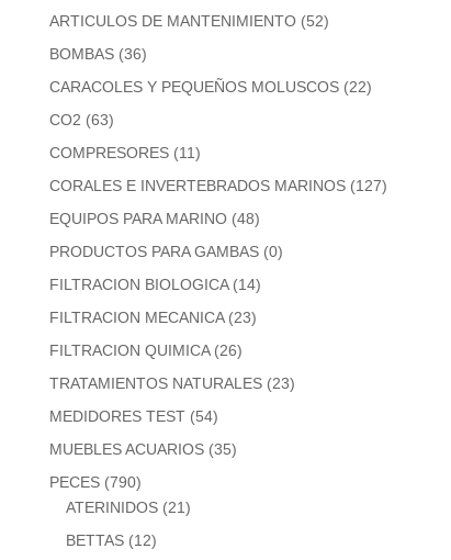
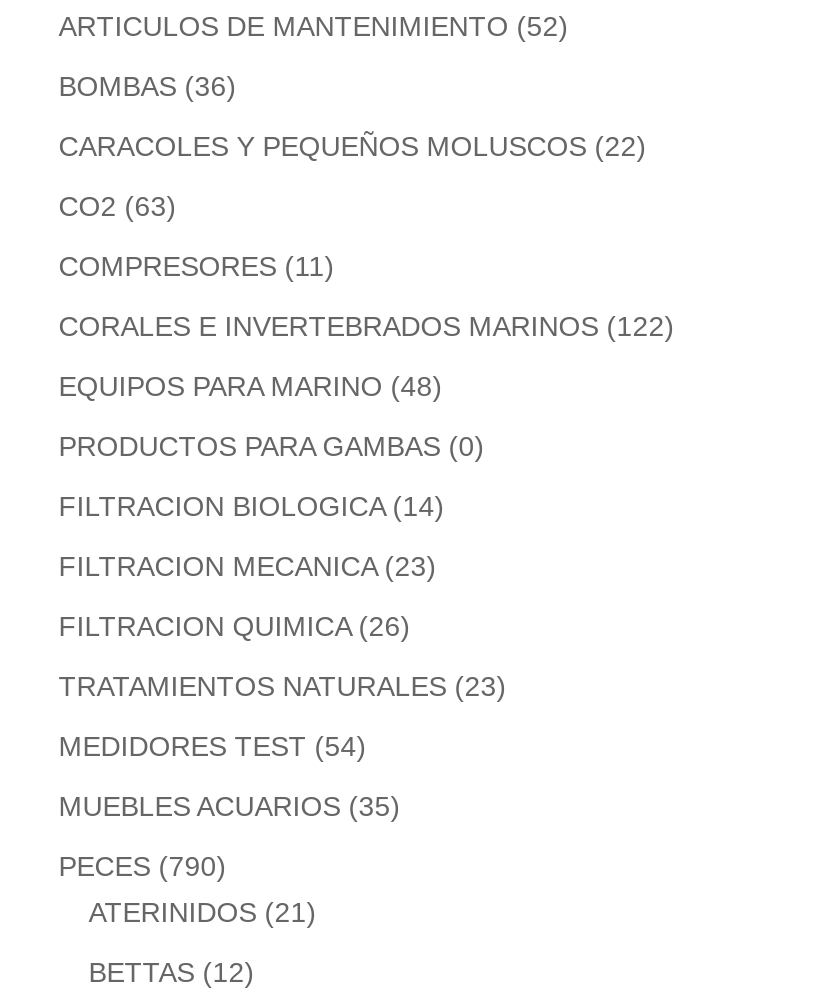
- CORALES E INVERTEBRADOS MARINOS (127)
+ CORALES E INVERTEBRADOS MARINOS (122)
